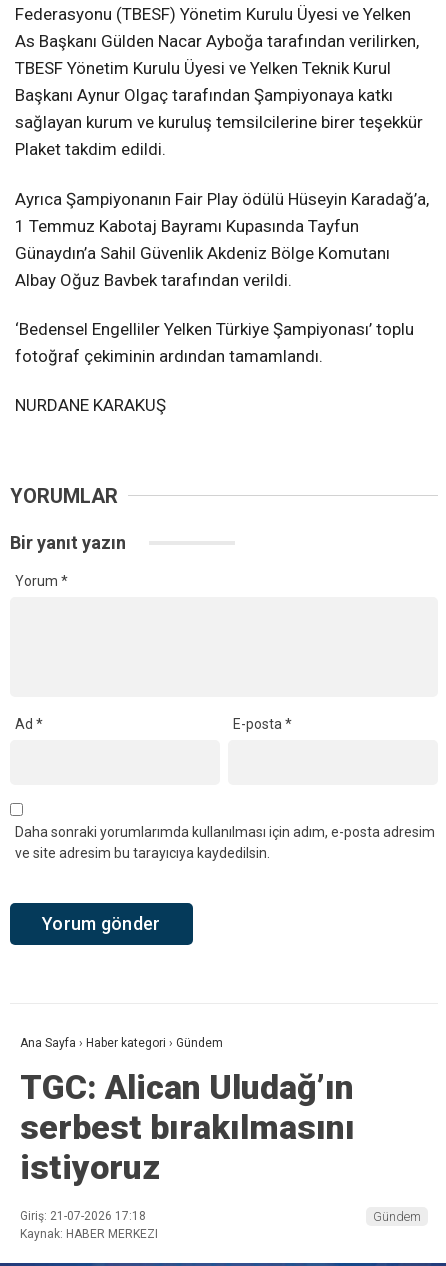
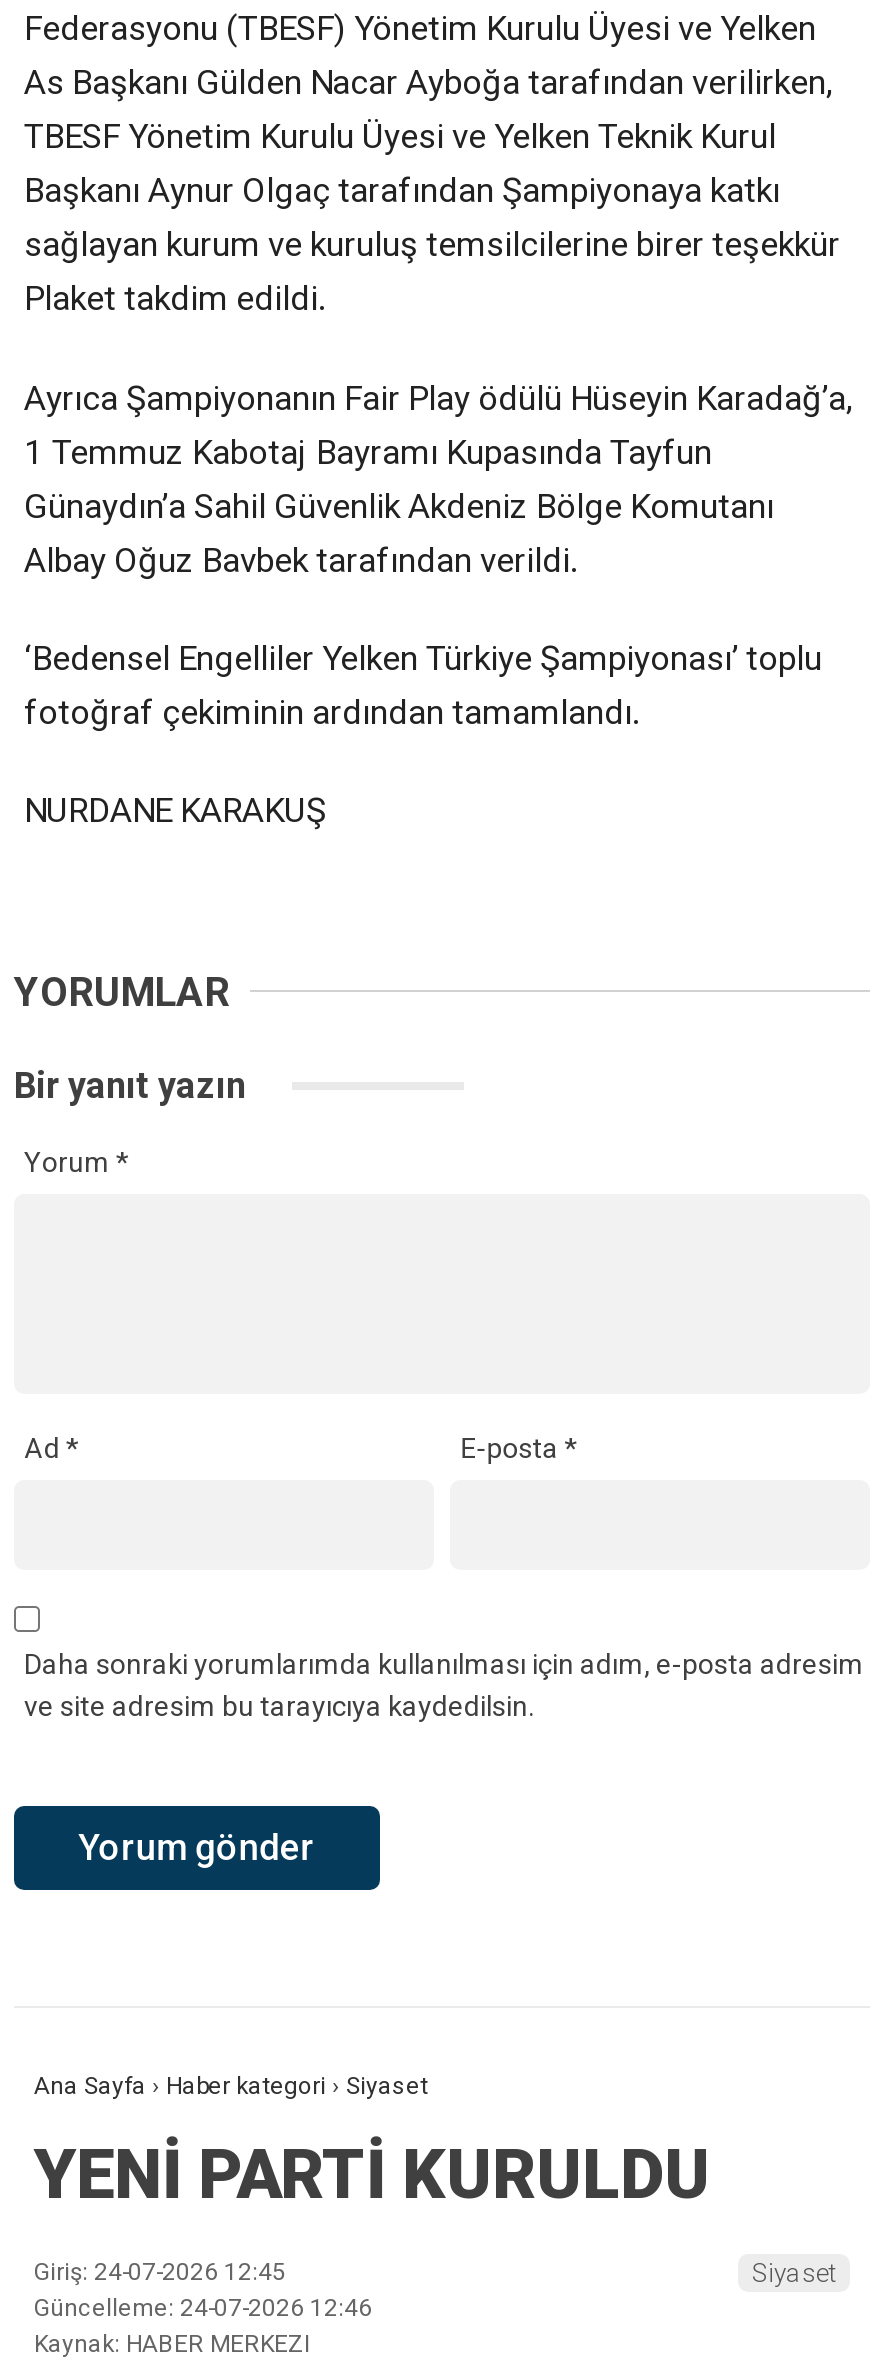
- Ana Sayfa › Haber kategori › Gündem
- TGC: Alican Uludağ’ın
- serbest bırakılmasını
- istiyoruz
+ Ana Sayfa › Haber kategori › Siyaset
+ YENİ PARTİ KURULDU

- Giriş: 21-07-2026 17:18
+ Giriş: 24-07-2026 12:45
+ Güncelleme: 24-07-2026 12:46

- Gündem
+ Siyaset
